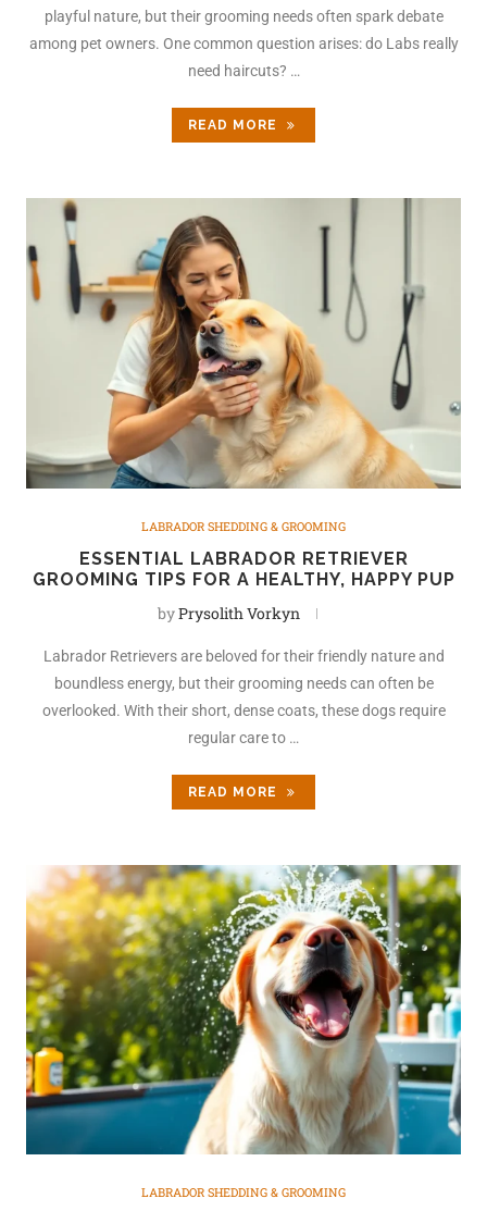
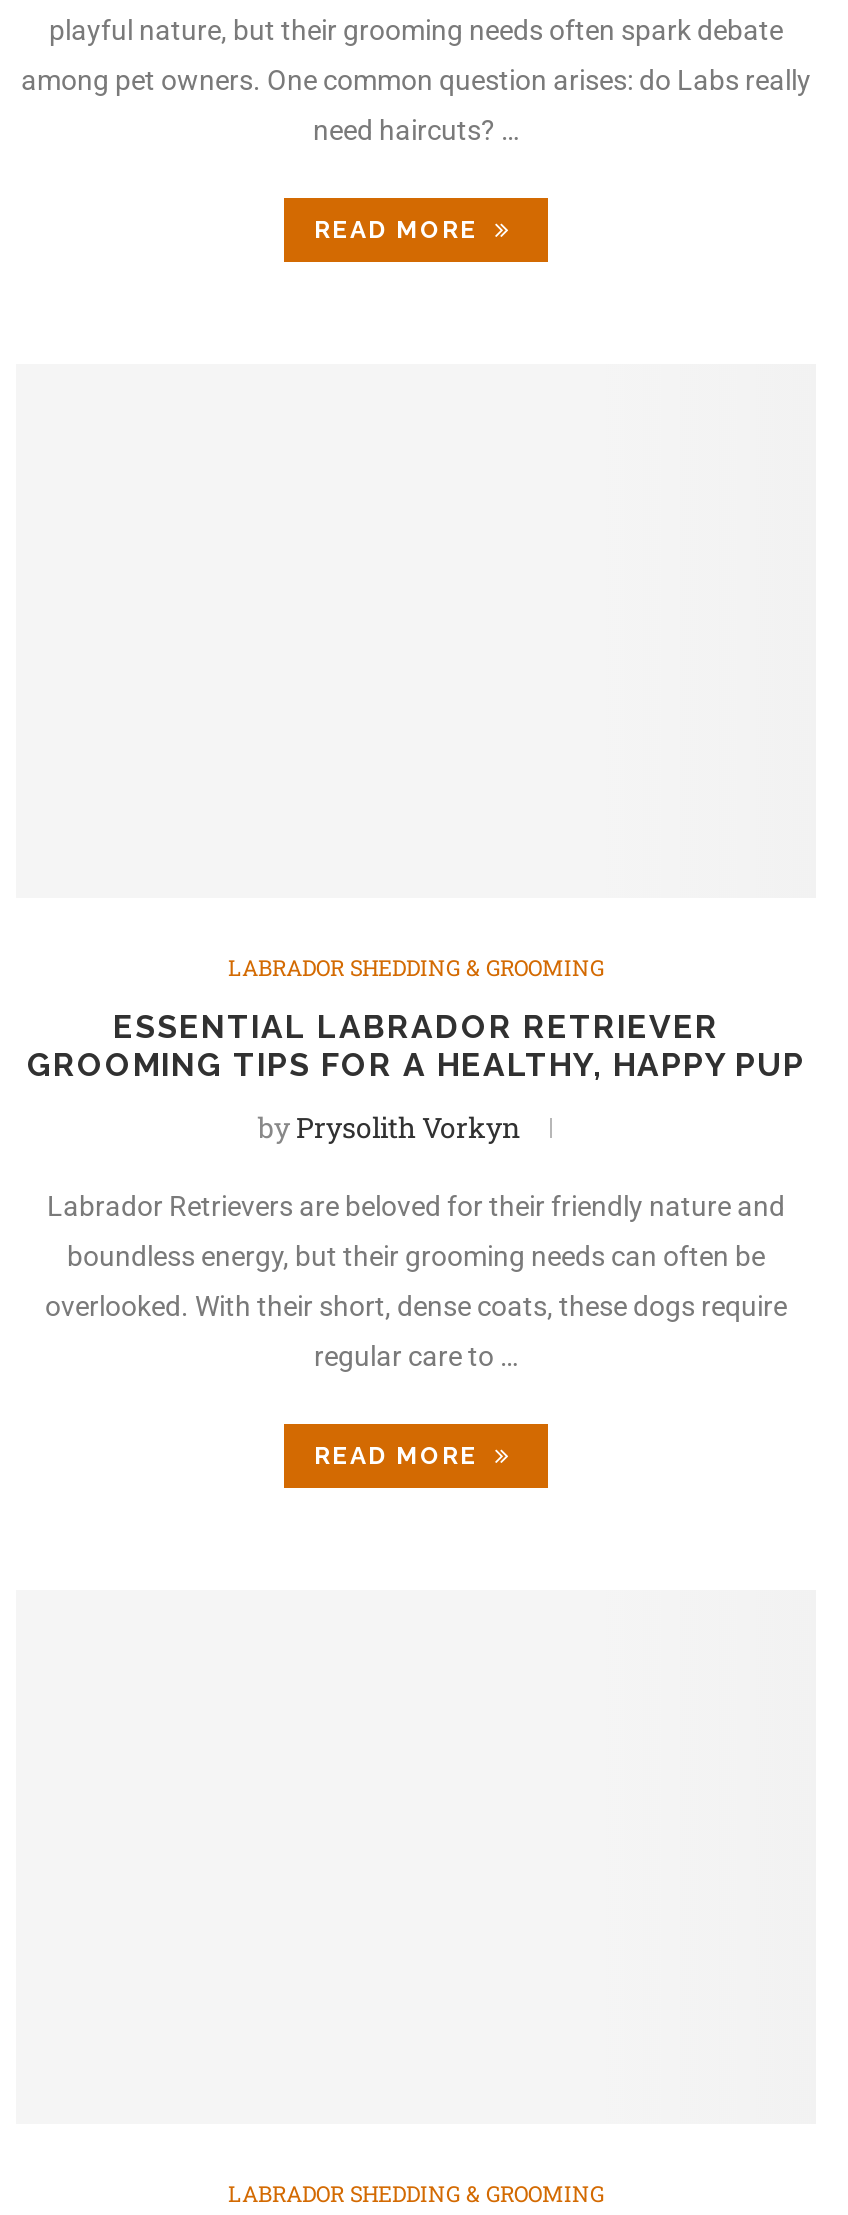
- [image]

- [image]
